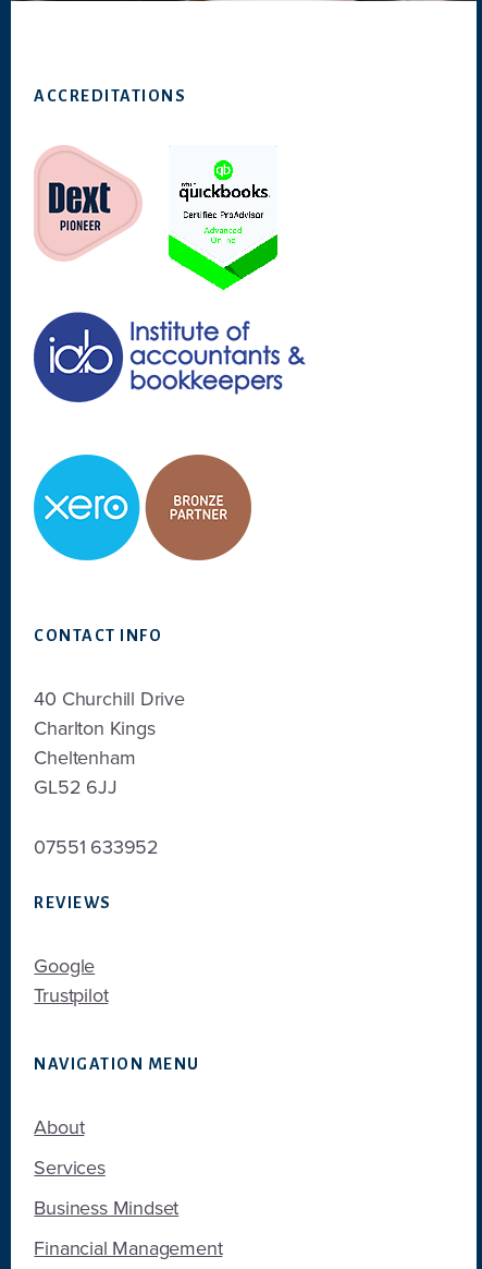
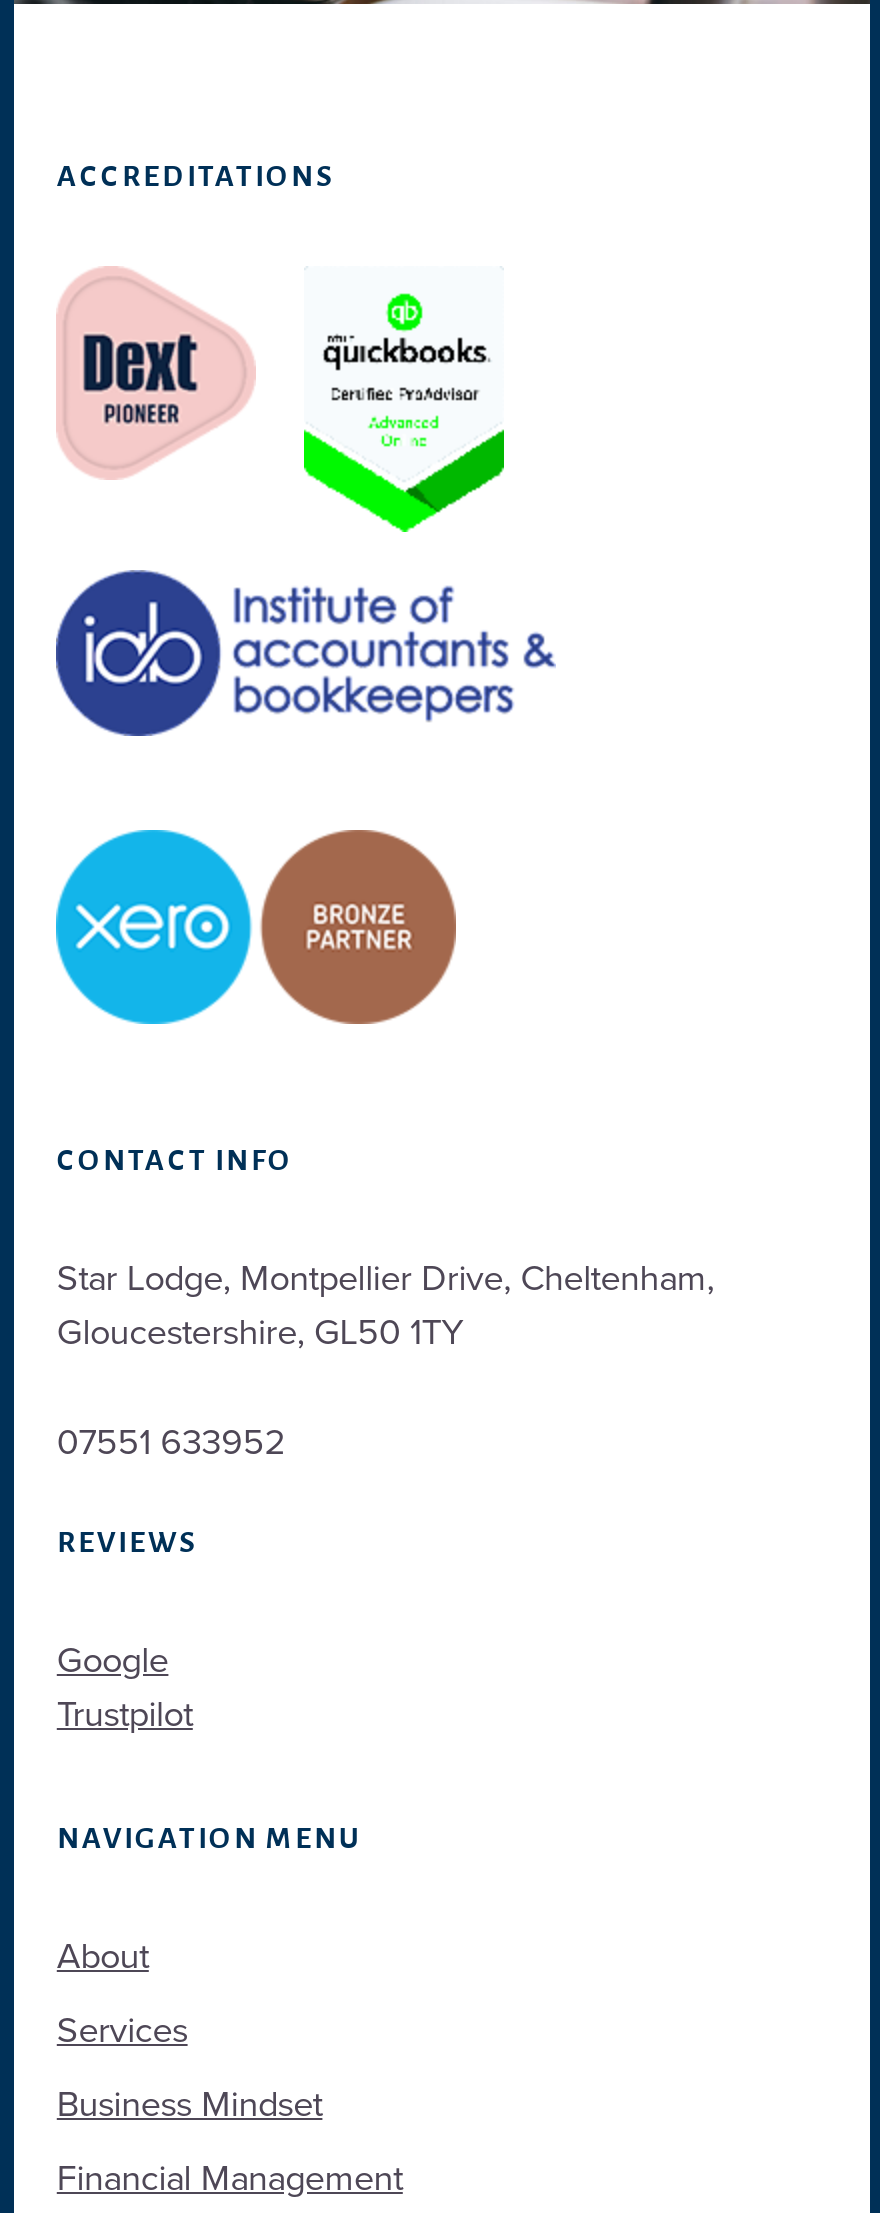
- 40 Churchill Drive
- Charlton Kings
- Cheltenham
- GL52 6JJ
+ Star Lodge, Montpellier Drive, Cheltenham,
+ Gloucestershire, GL50 1TY
